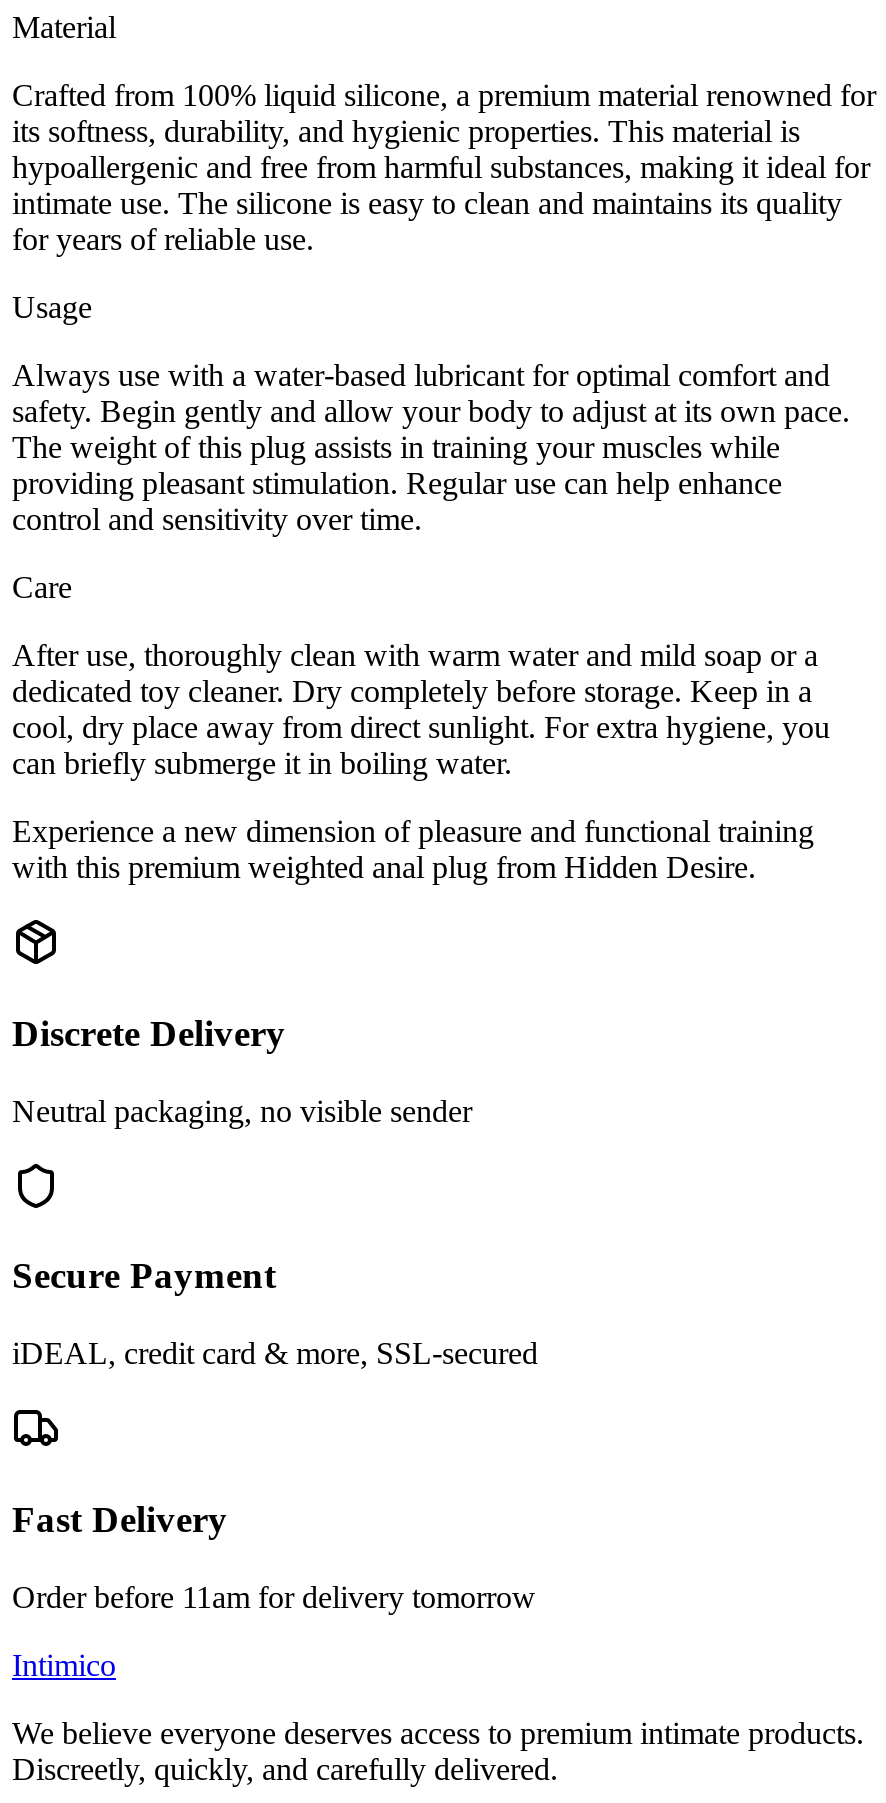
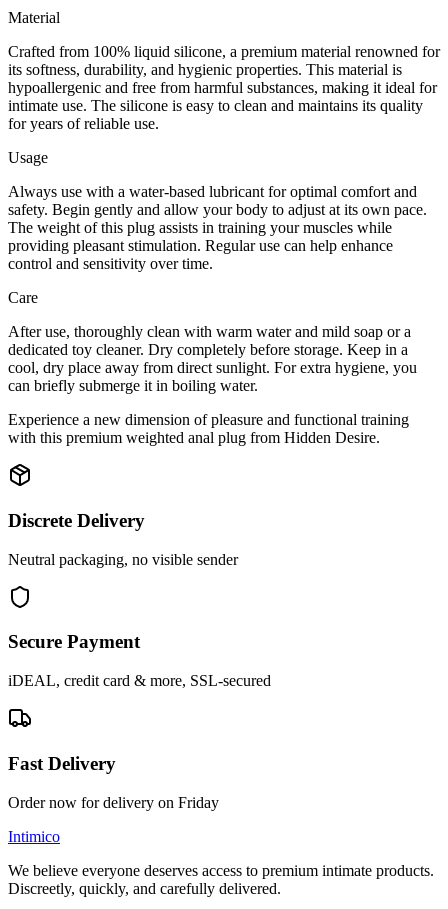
- Order before 11am for delivery tomorrow
+ Order now for delivery on Friday
